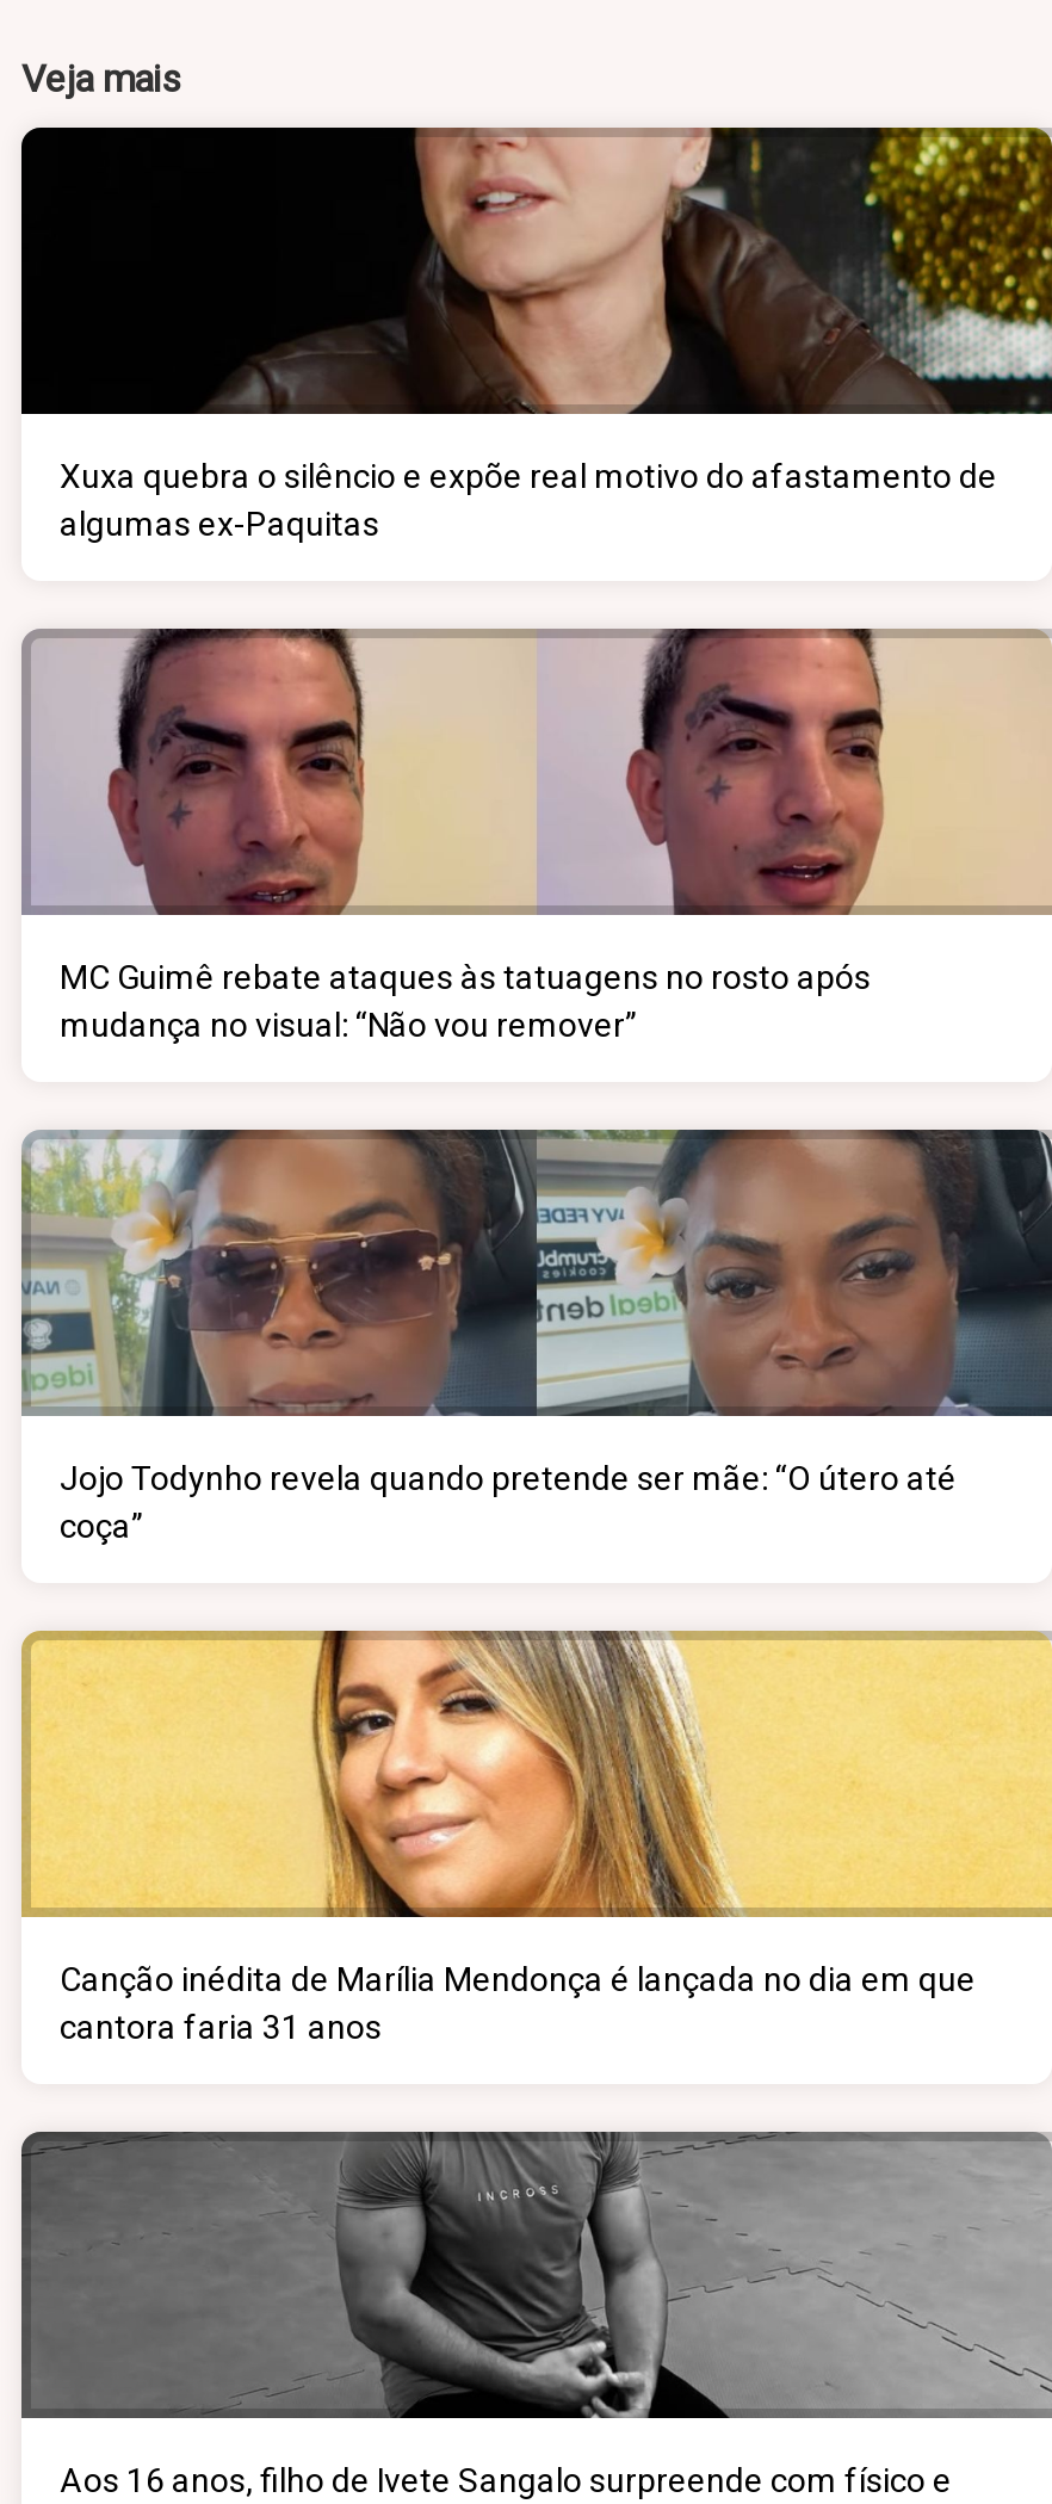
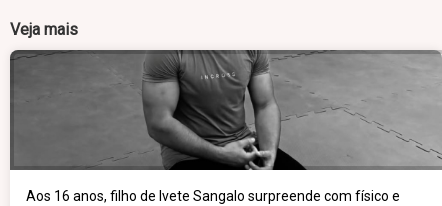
- [image]
- Xuxa quebra o silêncio e expõe real motivo do afastamento de
- algumas ex-Paquitas

- [image]
- MC Guimê rebate ataques às tatuagens no rosto após
- mudança no visual: “Não vou remover”

- [image]
- Jojo Todynho revela quando pretende ser mãe: “O útero até
- coça”

- [image]
- Canção inédita de Marília Mendonça é lançada no dia em que
- cantora faria 31 anos
